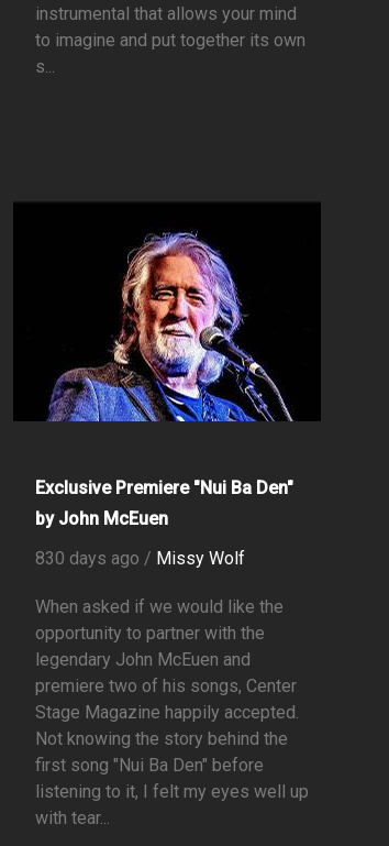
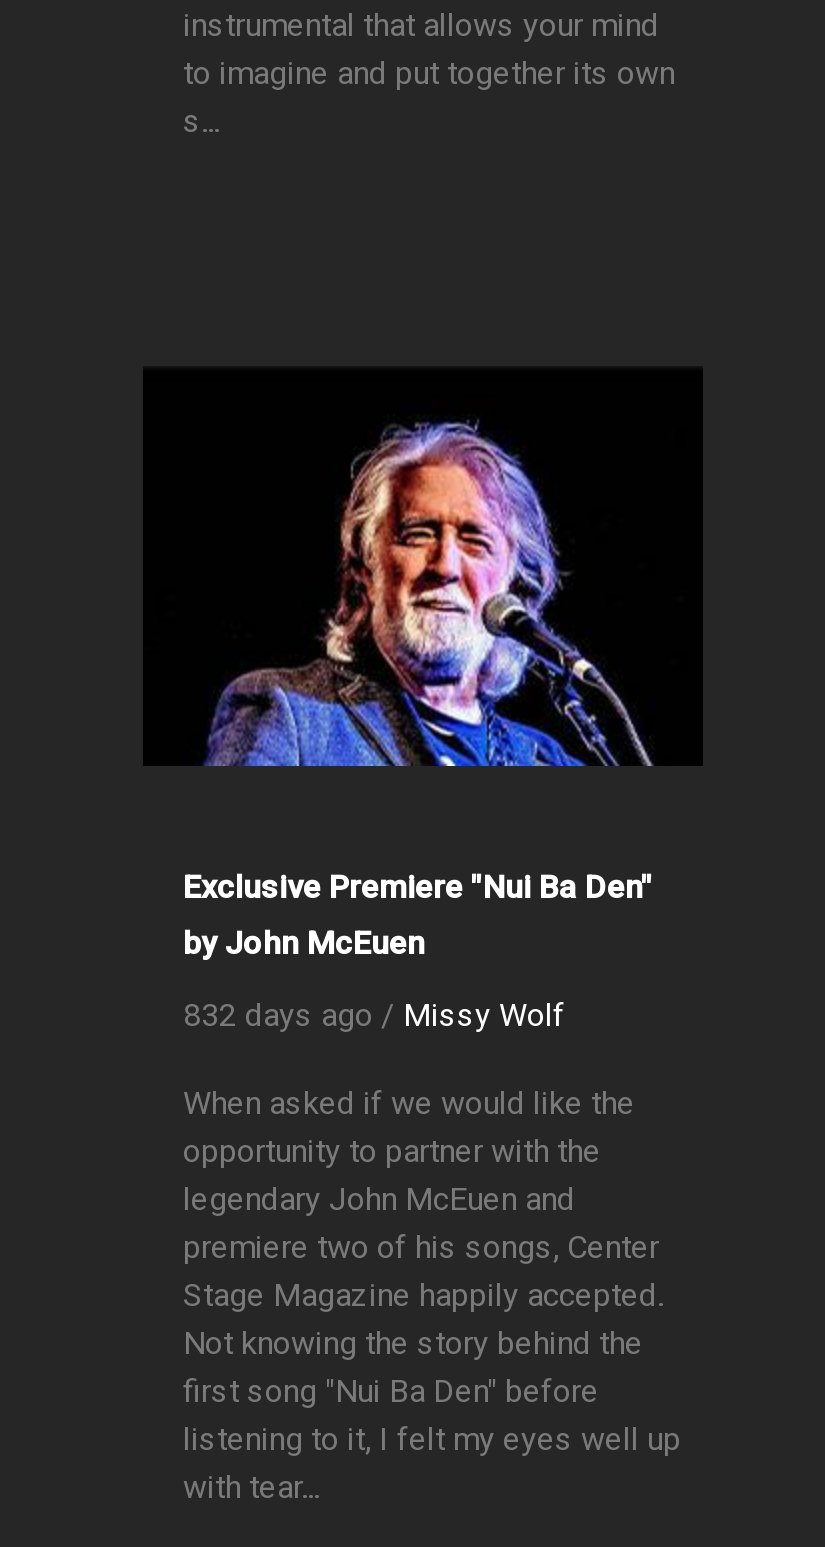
- 830 days ago / Missy Wolf
+ 832 days ago / Missy Wolf
